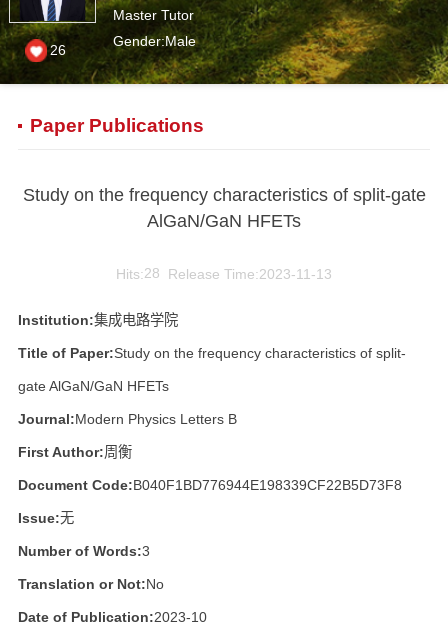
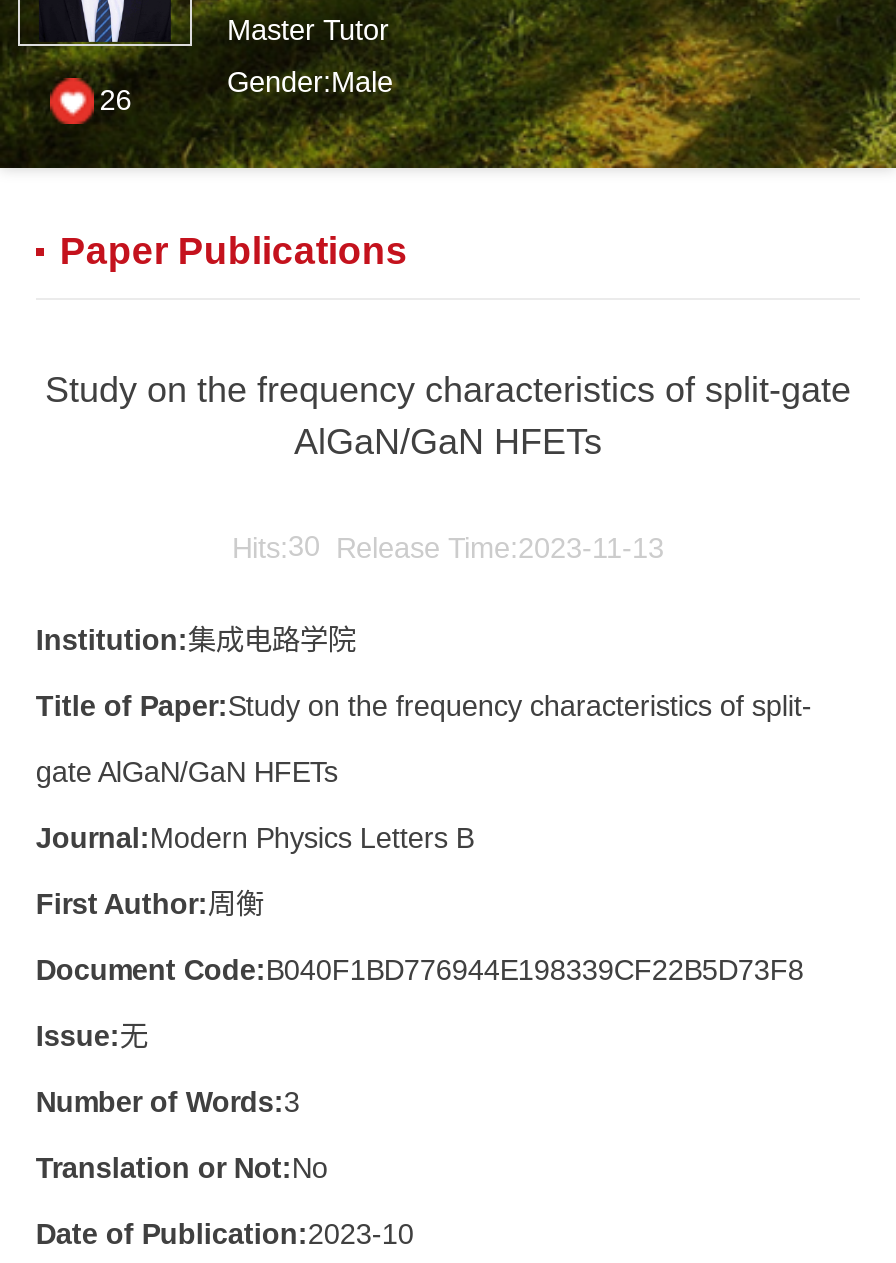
- Hits:28 Release Time:2023-11-13
+ Hits:30 Release Time:2023-11-13
